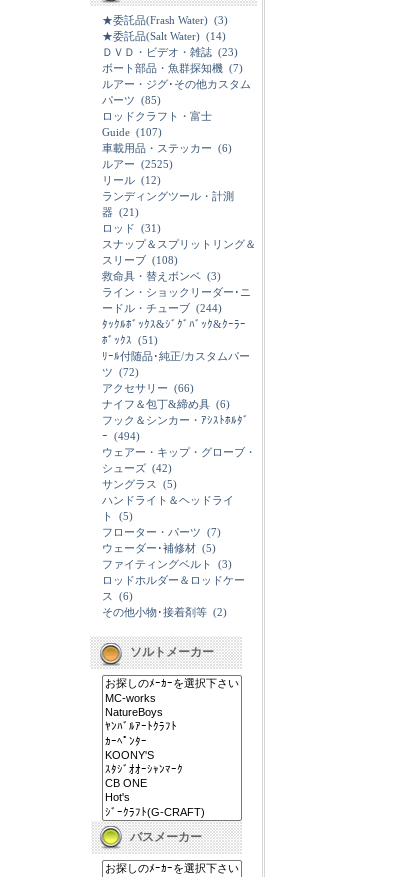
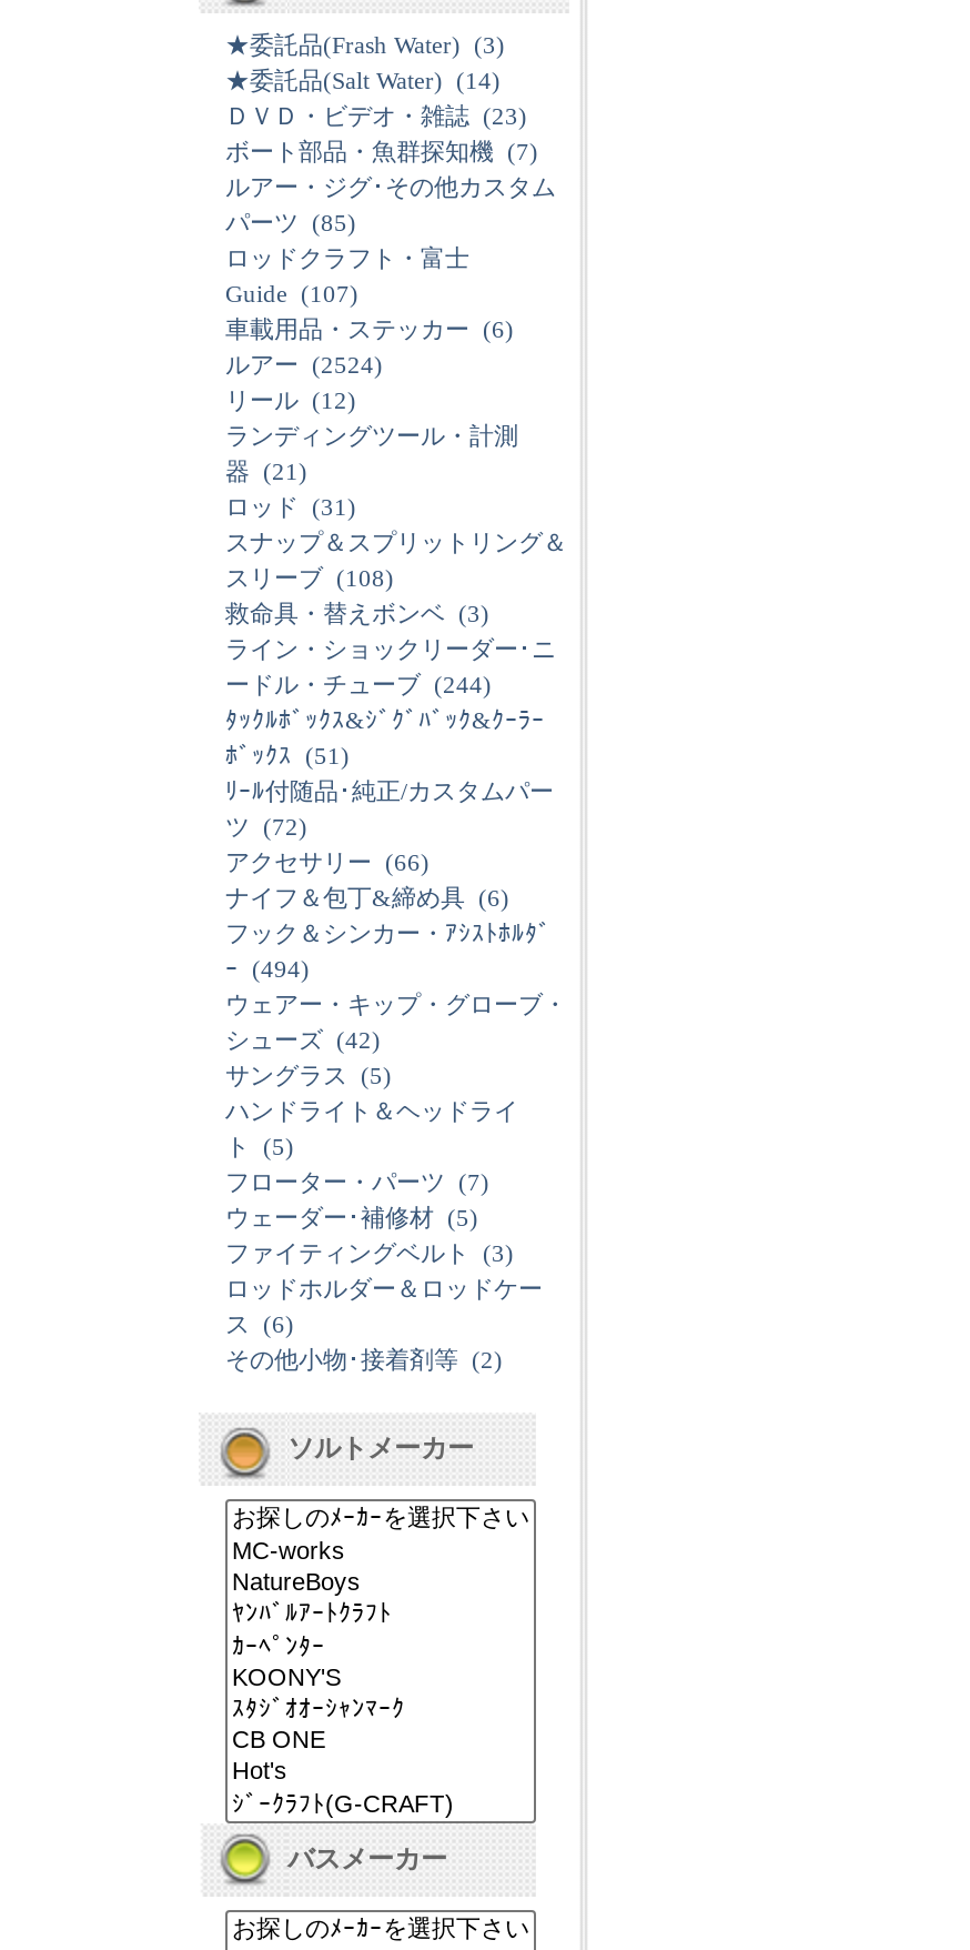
- ルアー(2525)
+ ルアー(2524)
